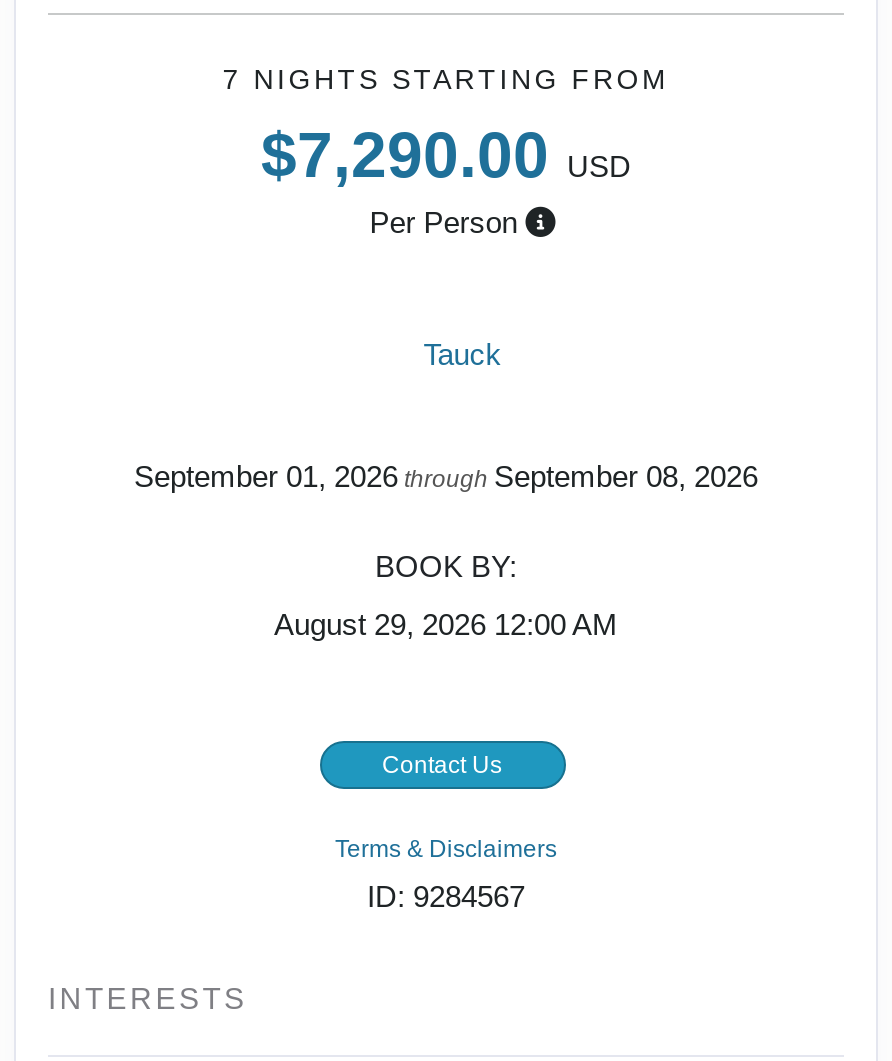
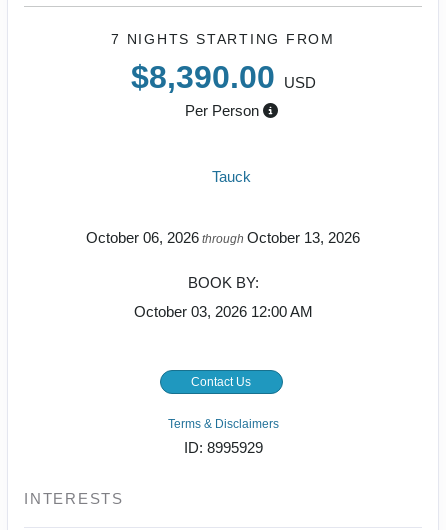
- $7,290.00 USD
+ $8,390.00 USD

- September 01, 2026 through September 08, 2026
+ October 06, 2026 through October 13, 2026

- August 29, 2026 12:00 AM
+ October 03, 2026 12:00 AM

- ID: 9284567
+ ID: 8995929
